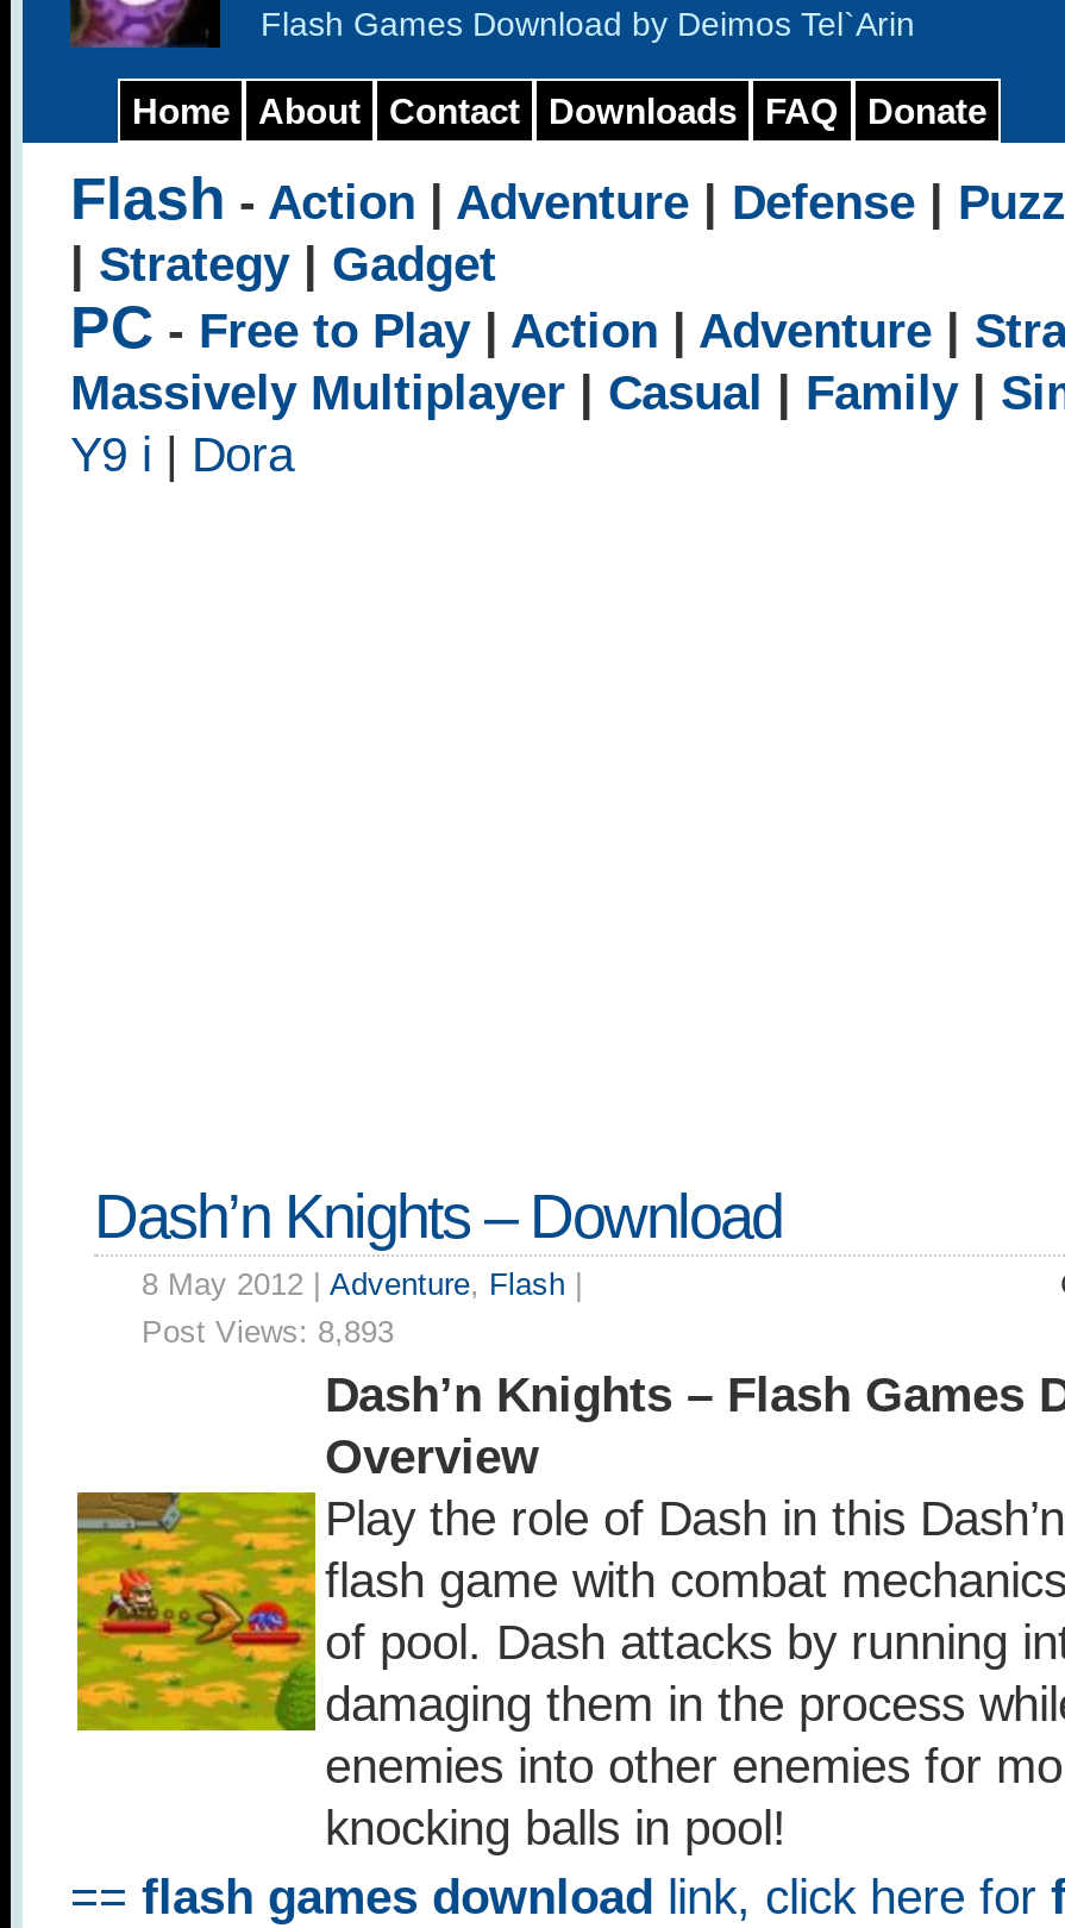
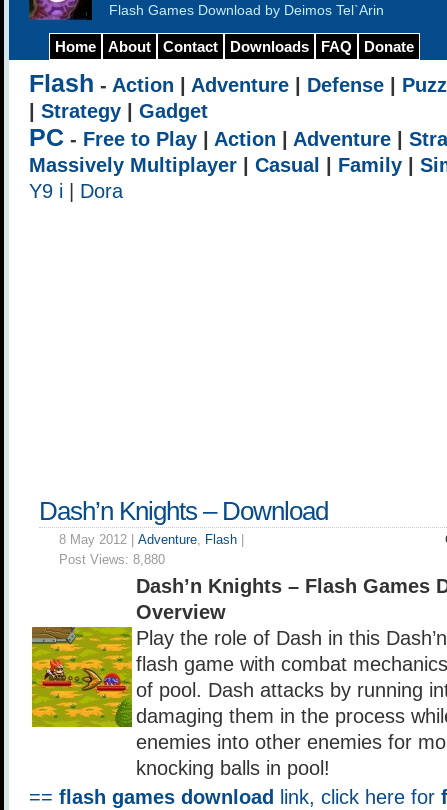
- Post Views: 8,893
+ Post Views: 8,880
